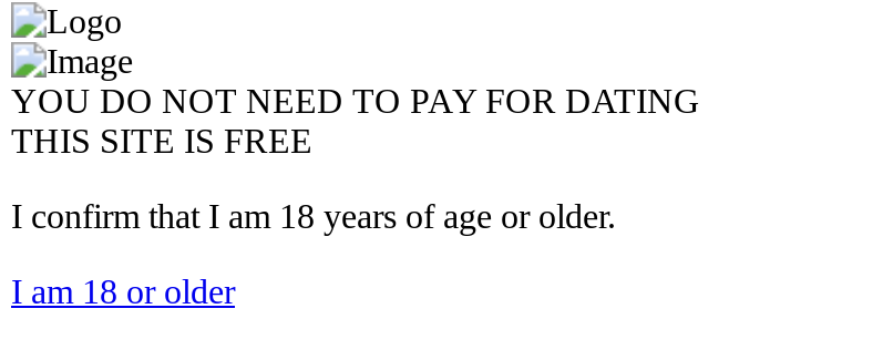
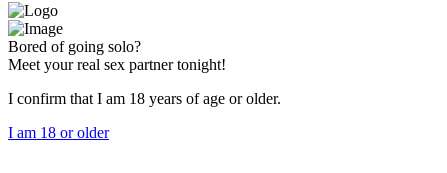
- YOU DO NOT NEED TO PAY FOR DATING
- THIS SITE IS FREE
+ Bored of going solo?
+ Meet your real sex partner tonight!
